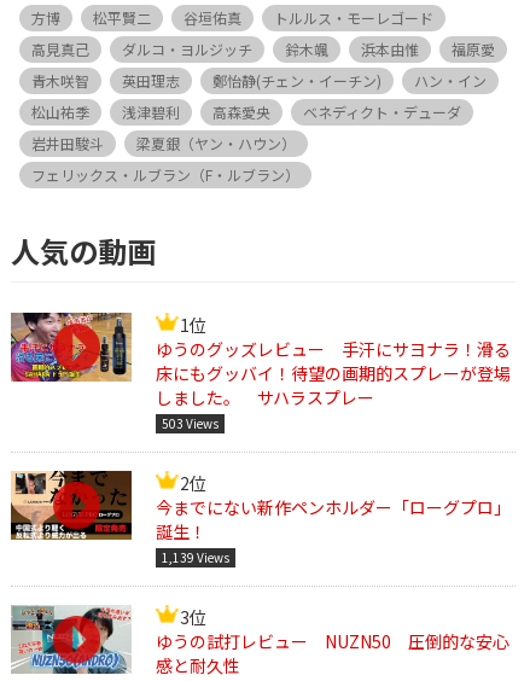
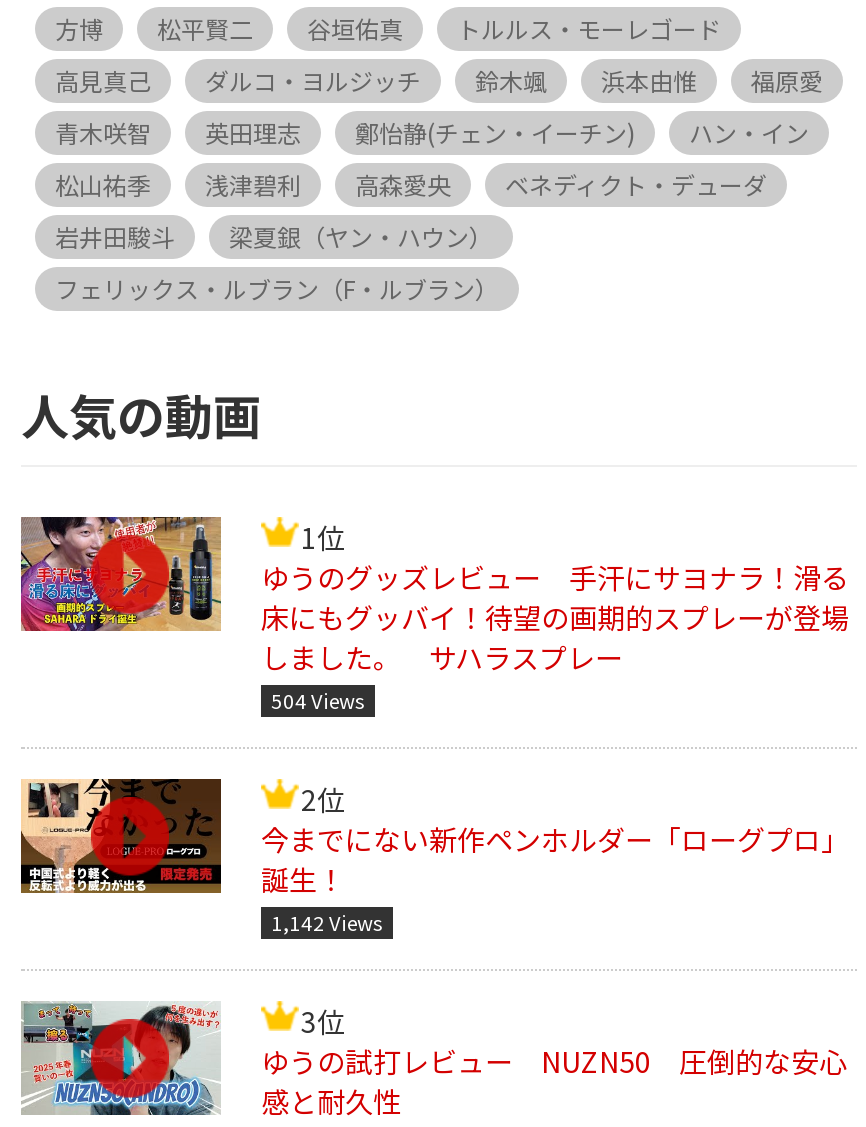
- 503 Views
+ 504 Views

- 1,139 Views
+ 1,142 Views
